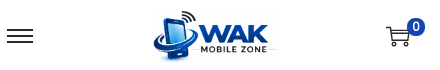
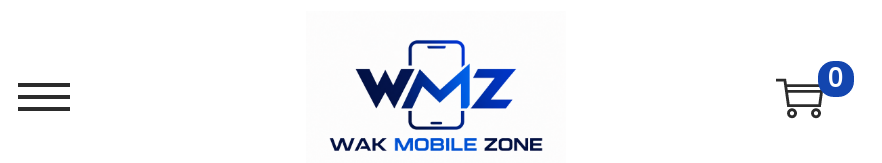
- [image]
+ [image]
